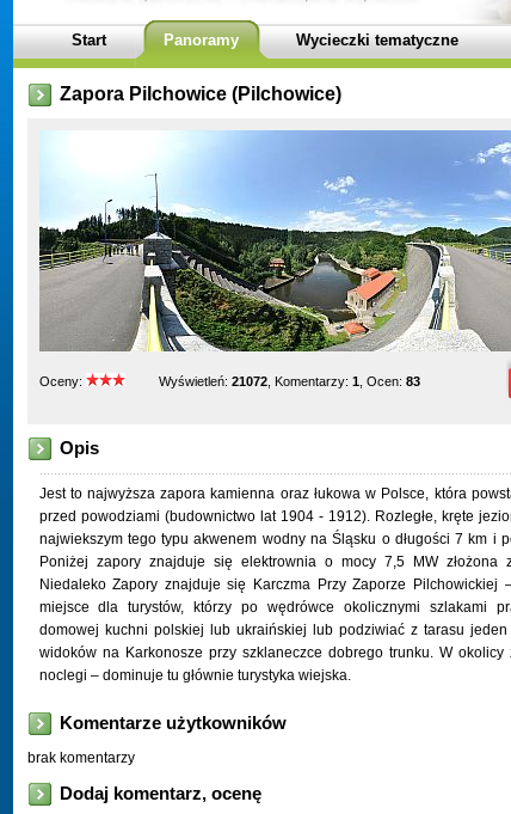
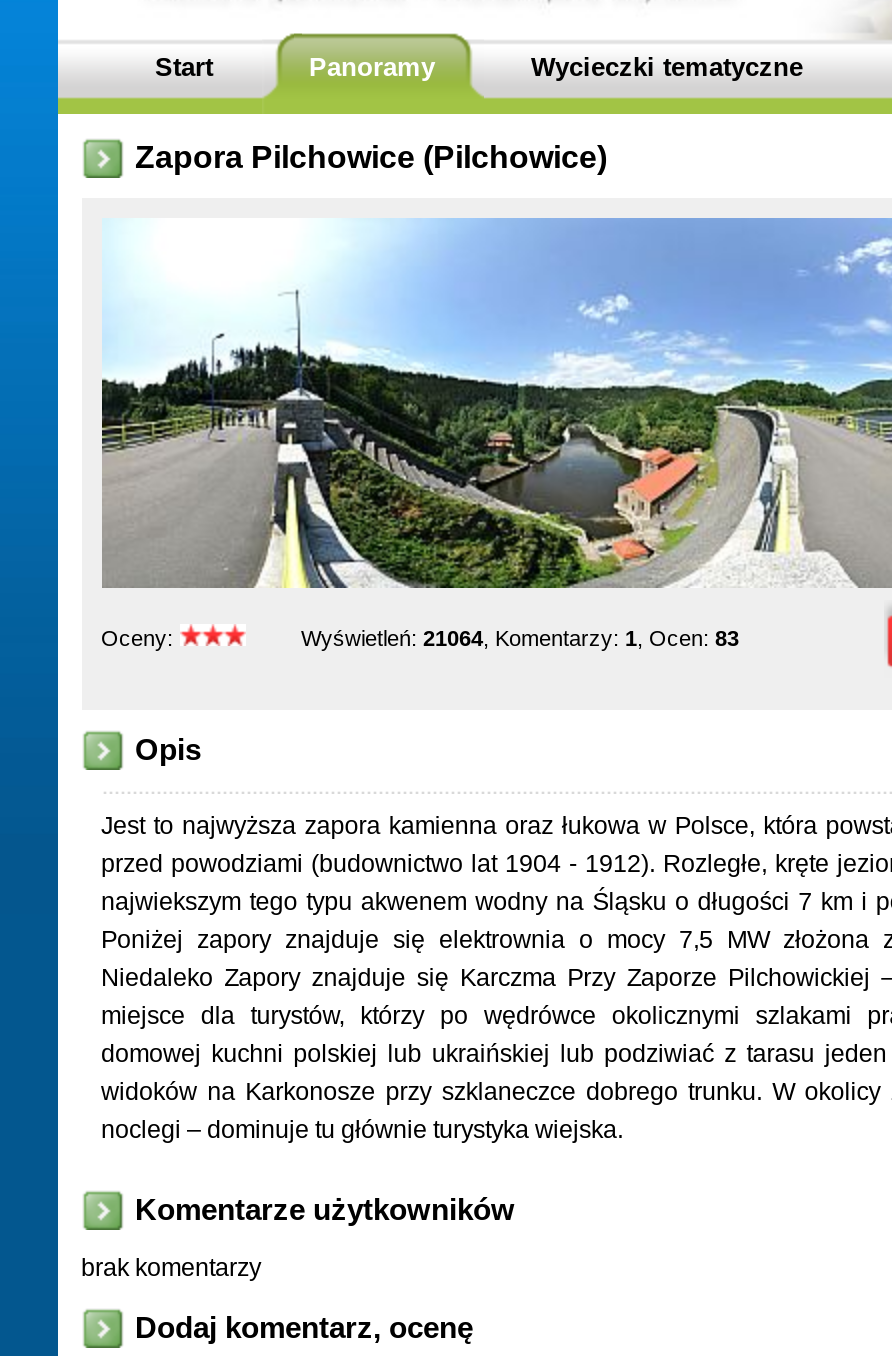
- Wyświetleń: 21072, Komentarzy: 1, Ocen: 83
+ Wyświetleń: 21064, Komentarzy: 1, Ocen: 83
